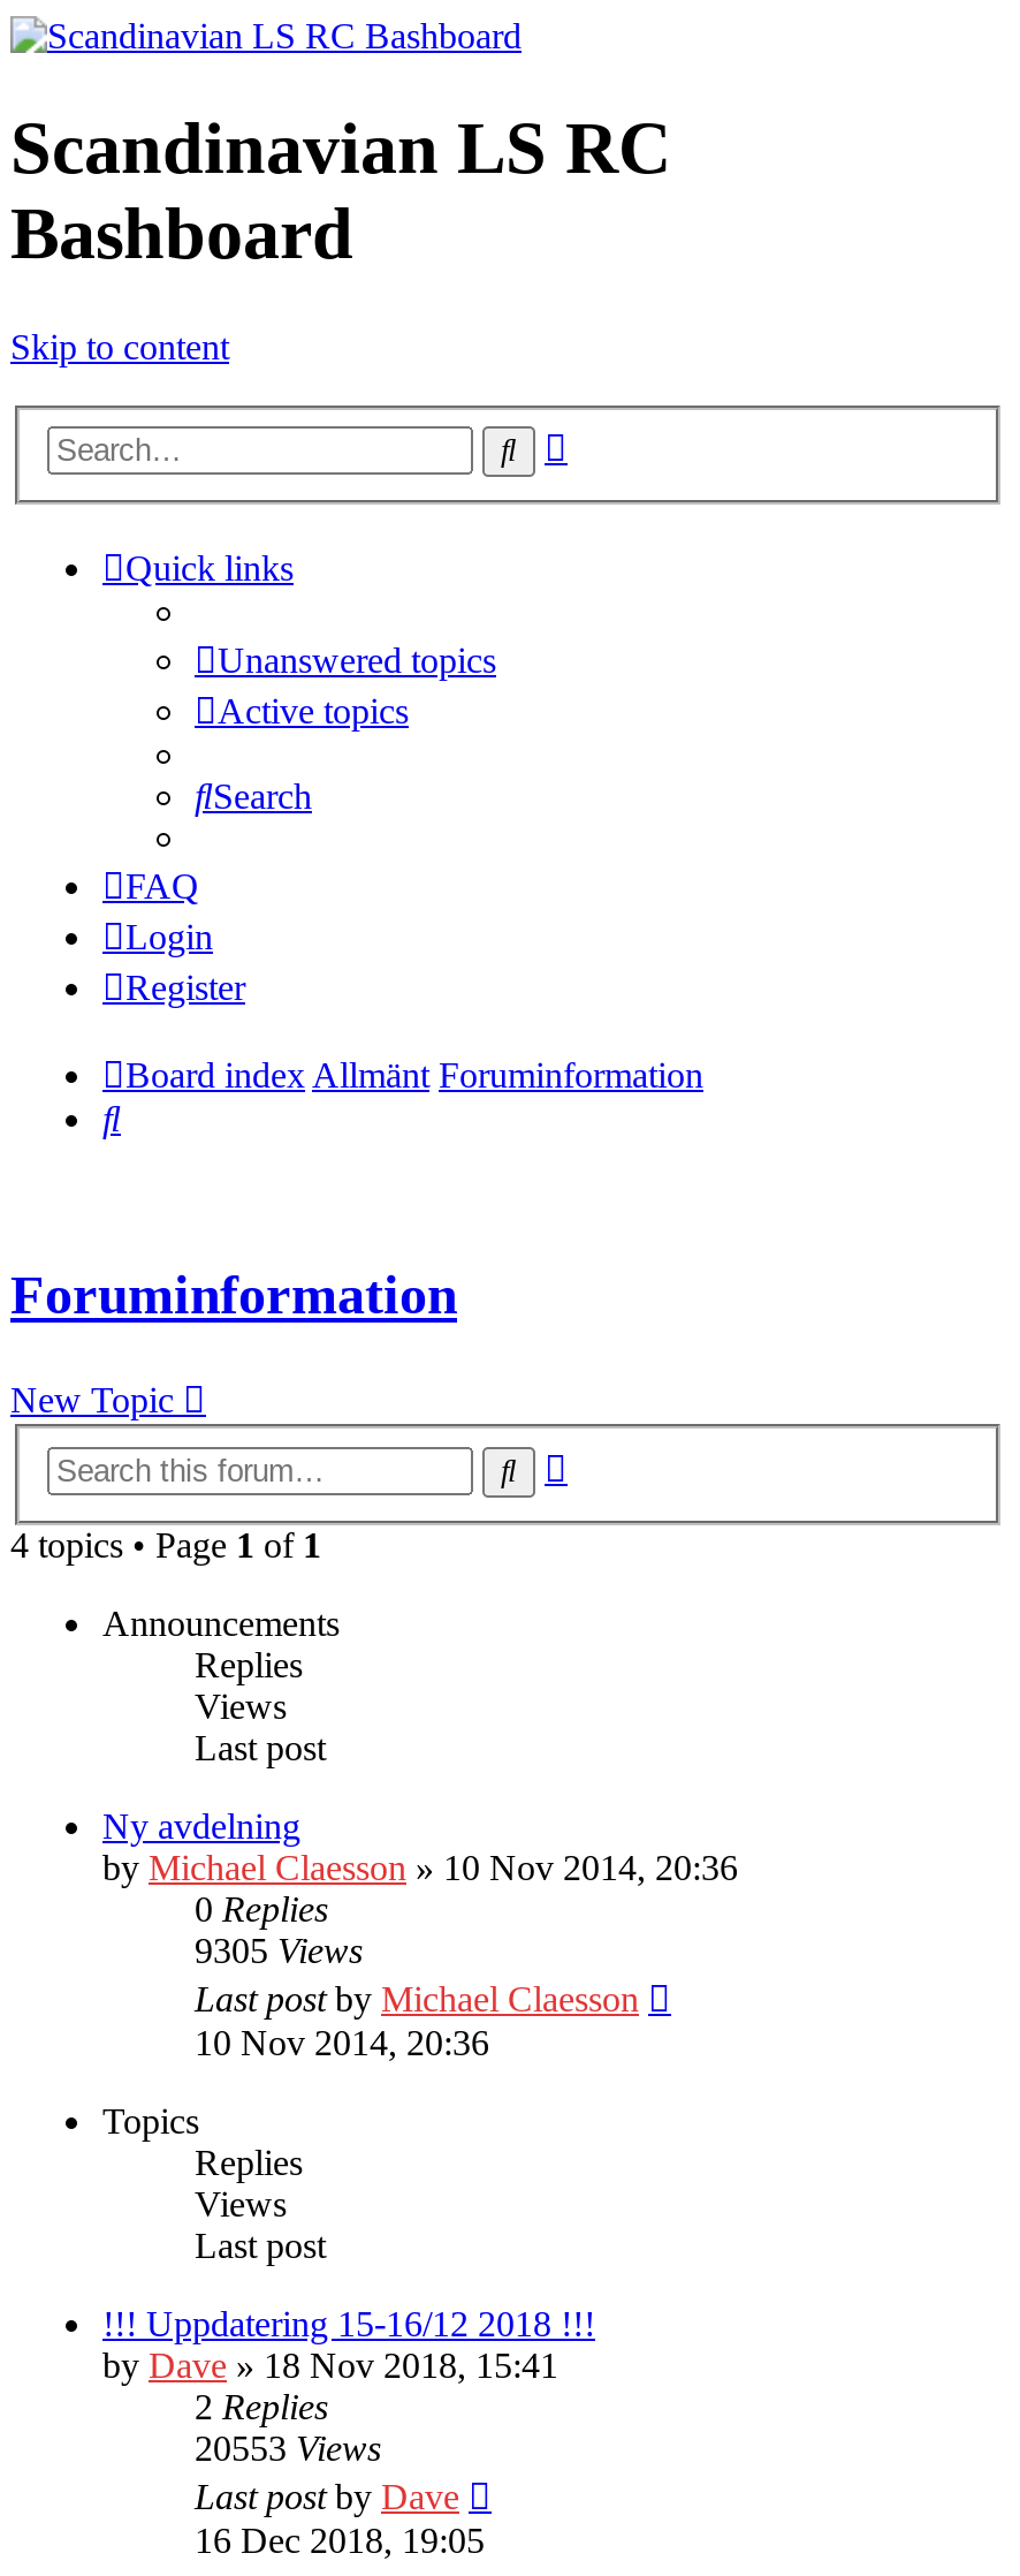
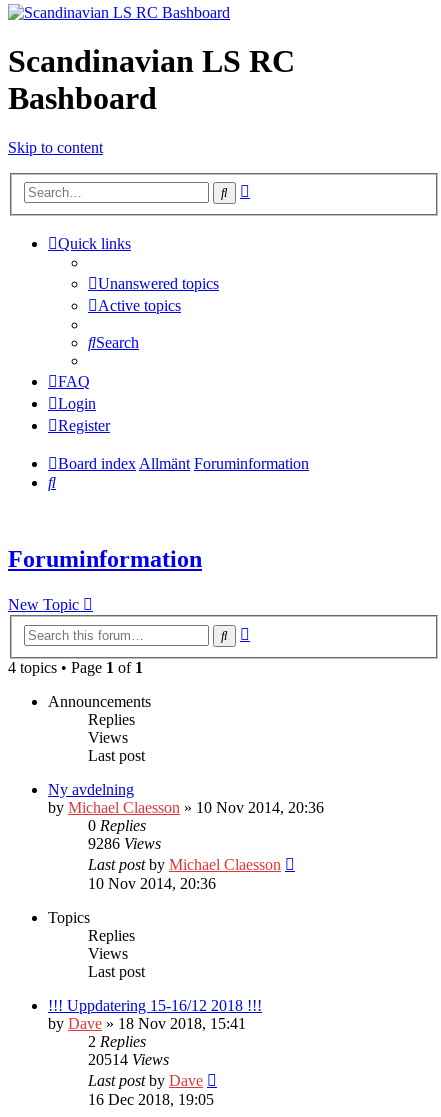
- 9305 Views
+ 9286 Views

- 20553 Views
+ 20514 Views
